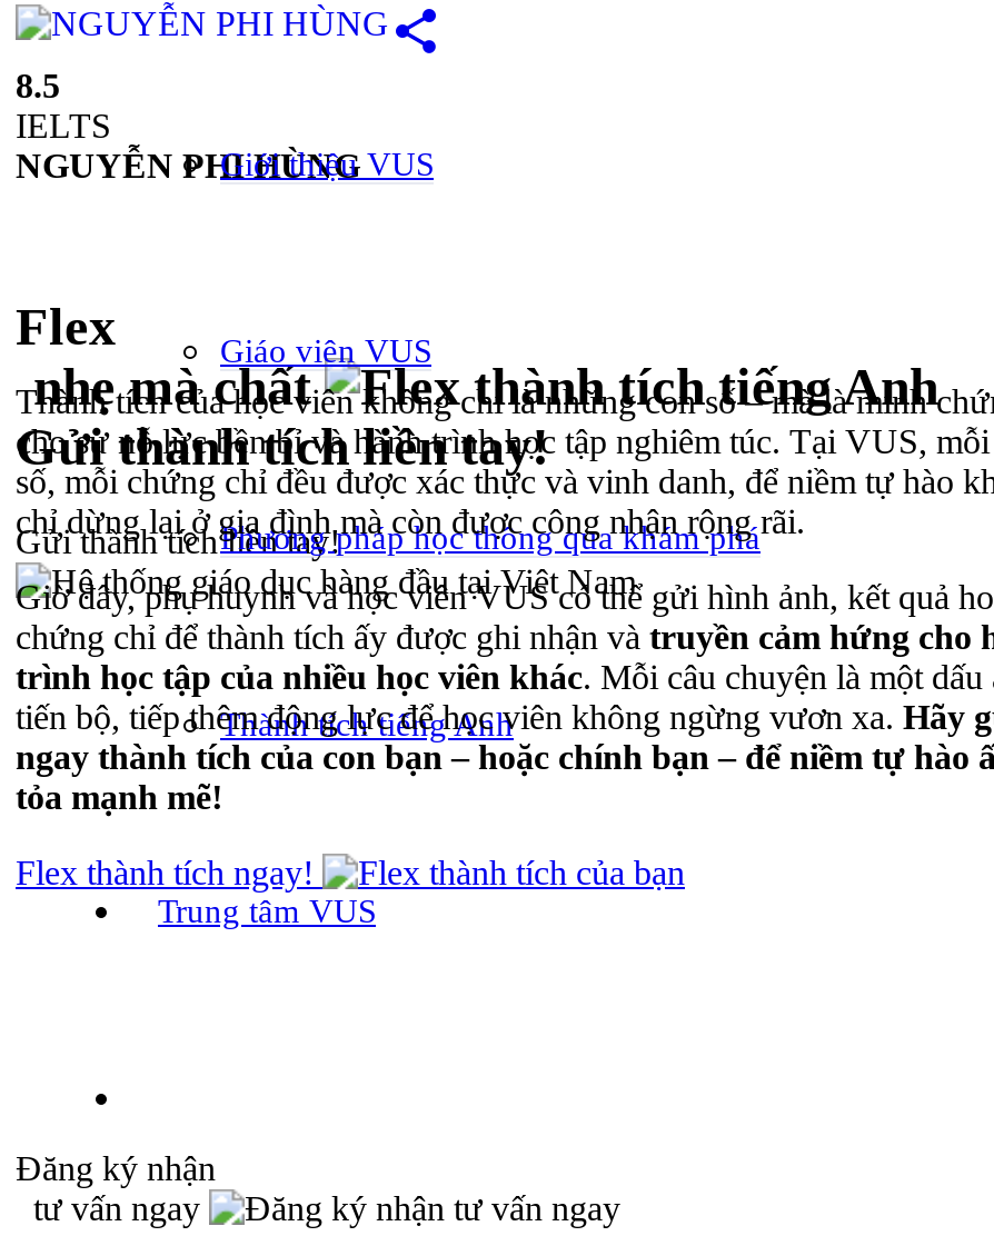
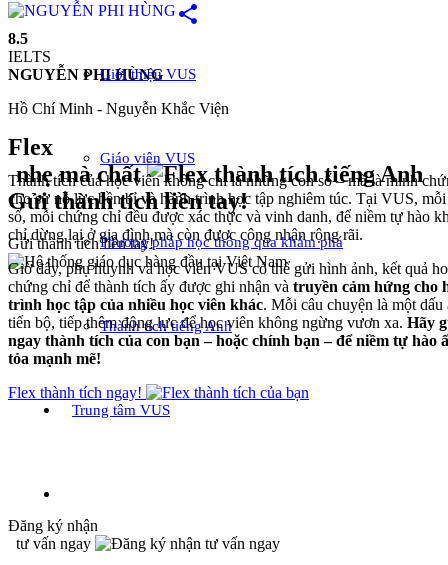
+ Hồ Chí Minh - Nguyễn Khắc Viện
